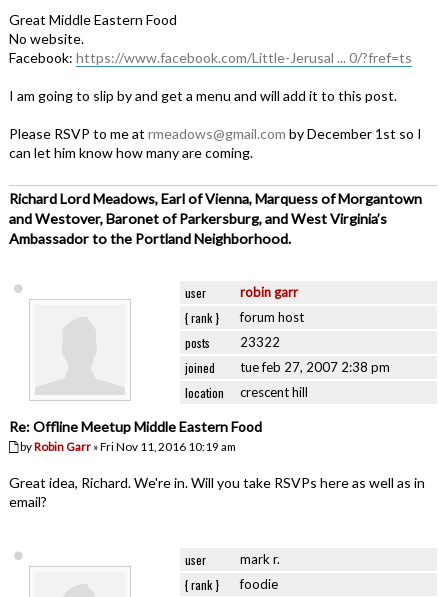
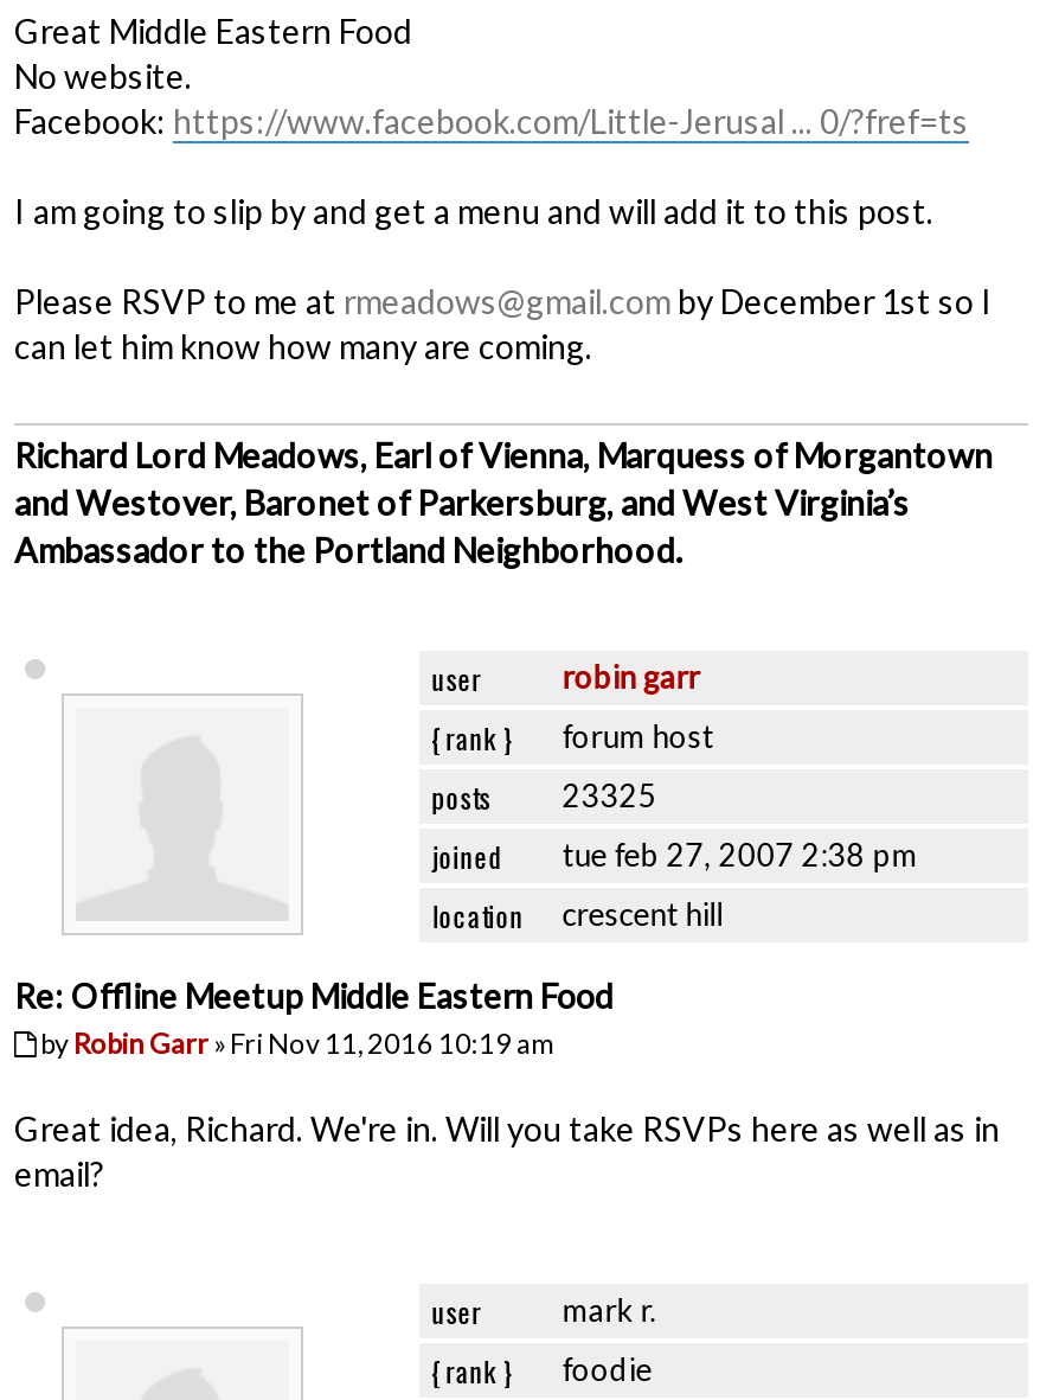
- posts 23322
+ posts 23325
